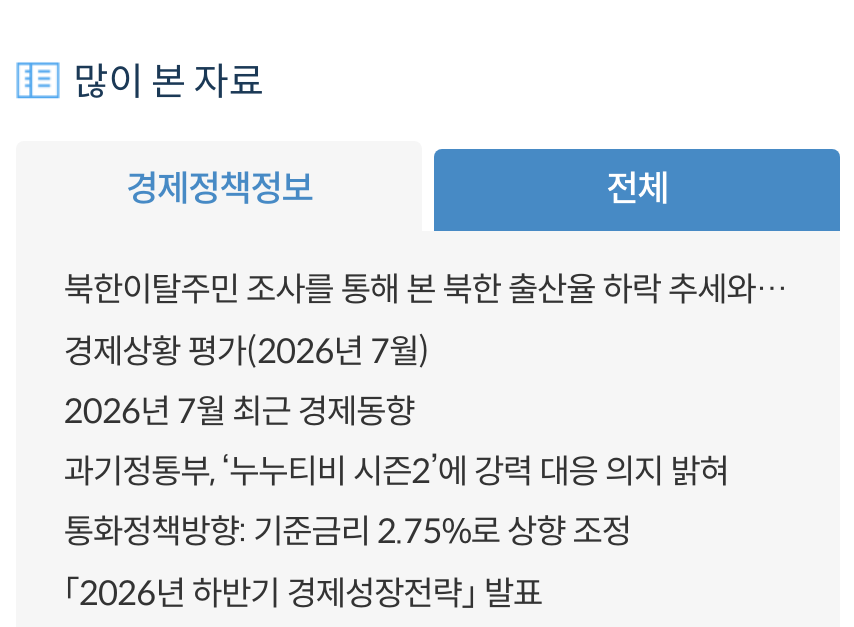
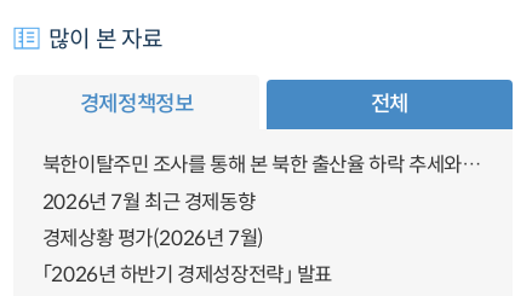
moved down: 경제상황 평가(2026년 7월)

- 과기정통부, ‘누누티비 시즌2’에 강력 대응 의지 밝혀
- 통화정책방향: 기준금리 2.75%로 상향 조정
